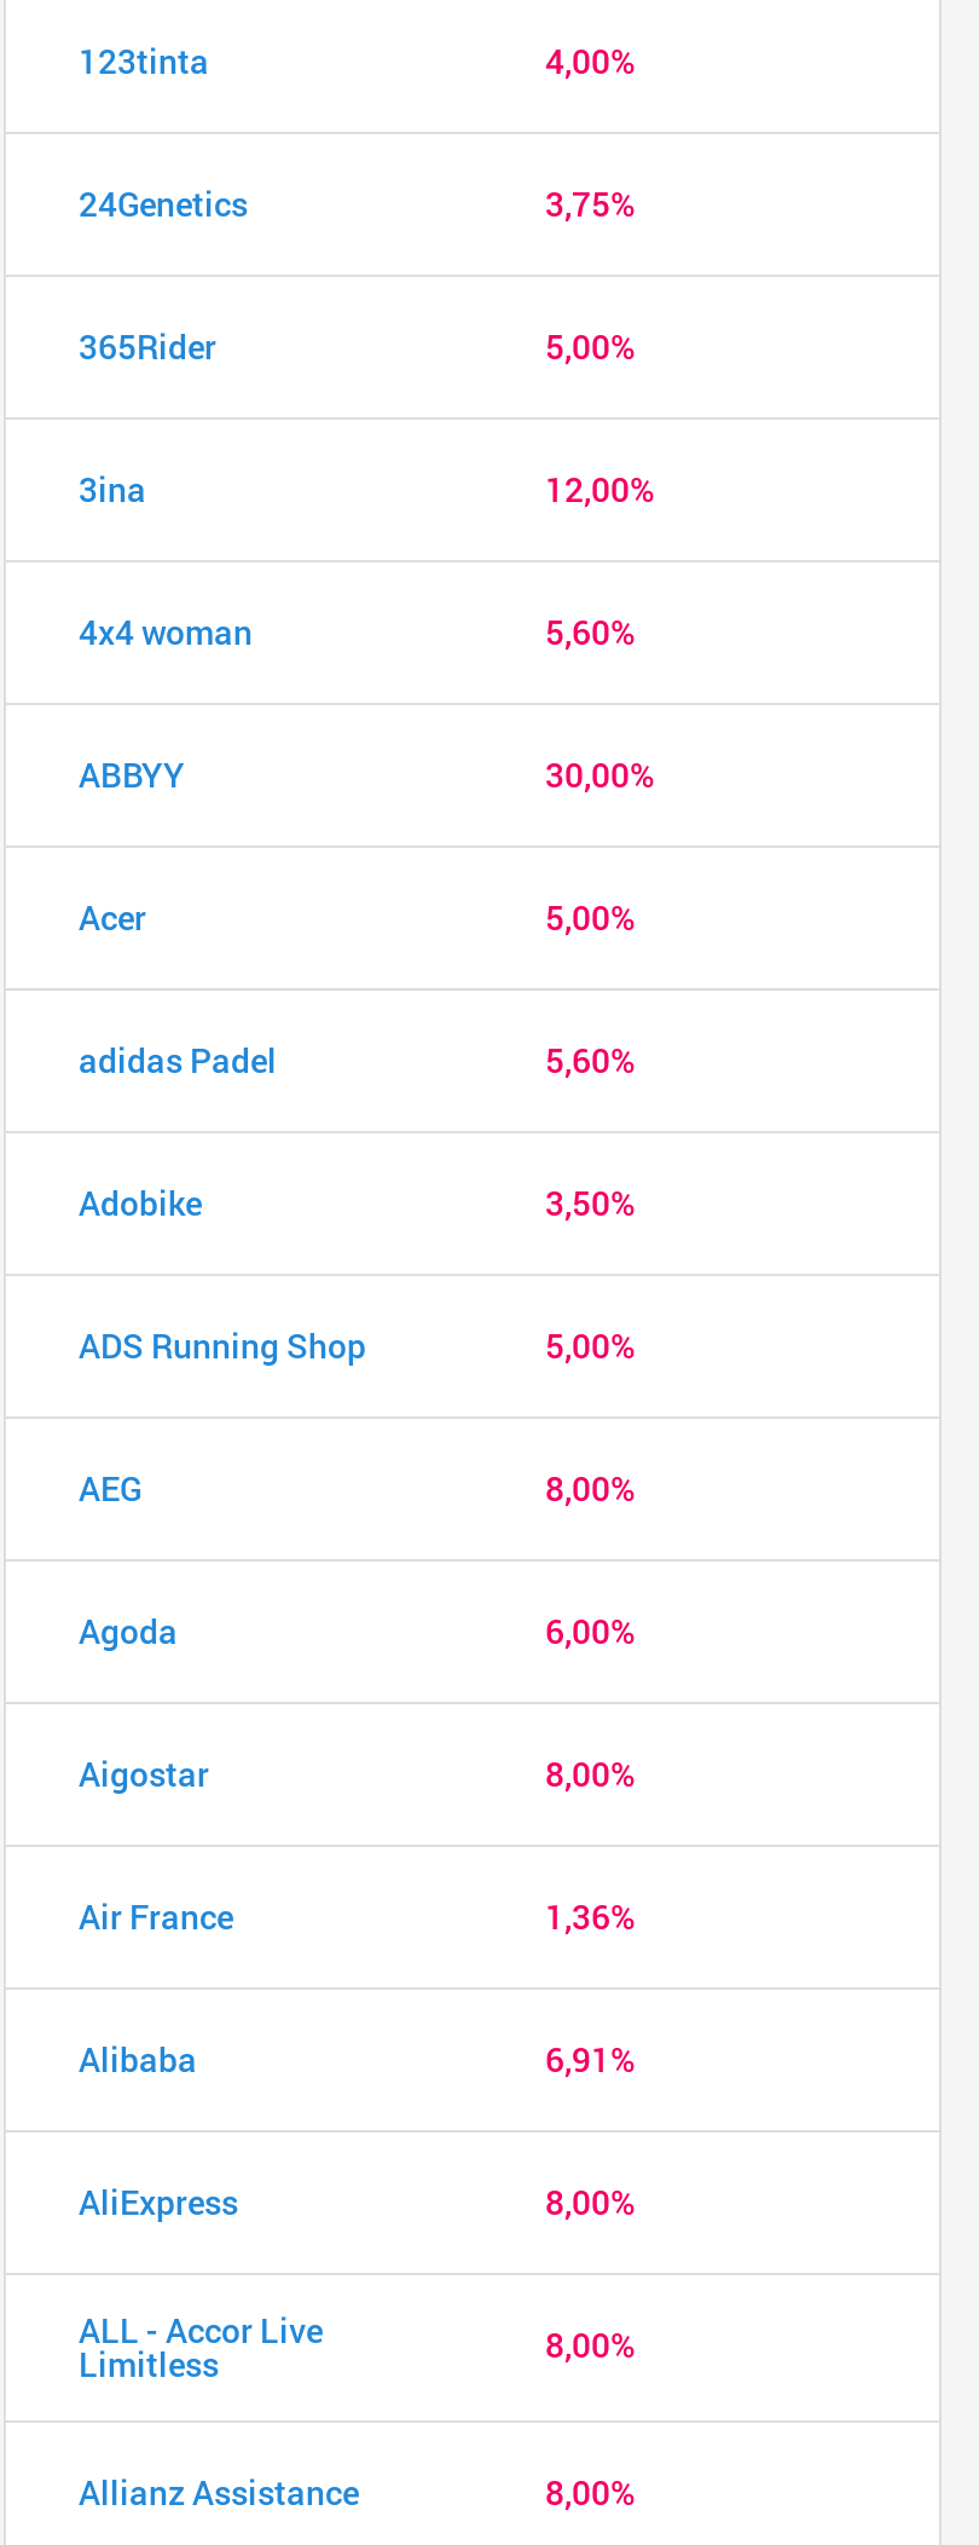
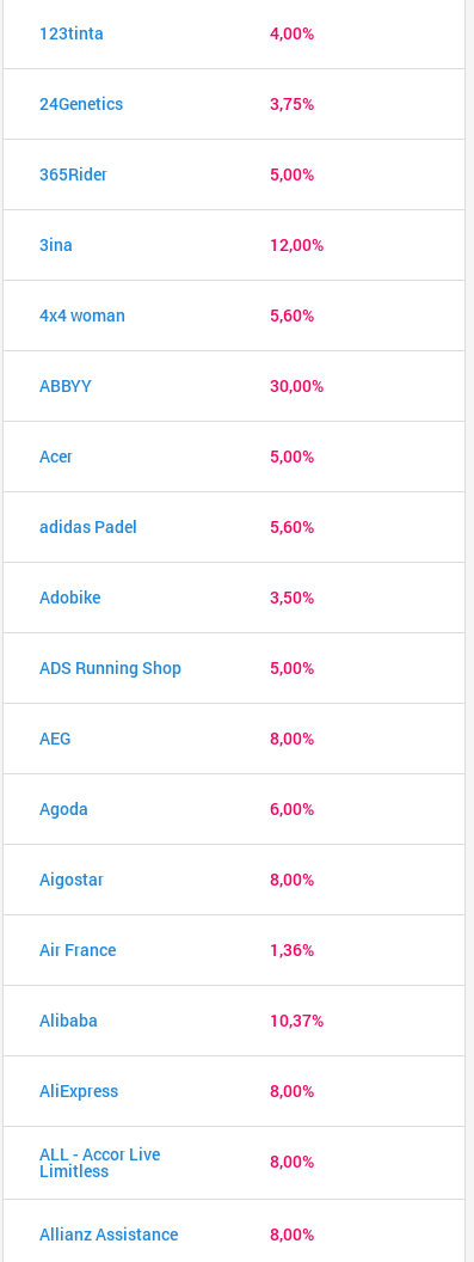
- 6,91%
+ 10,37%
